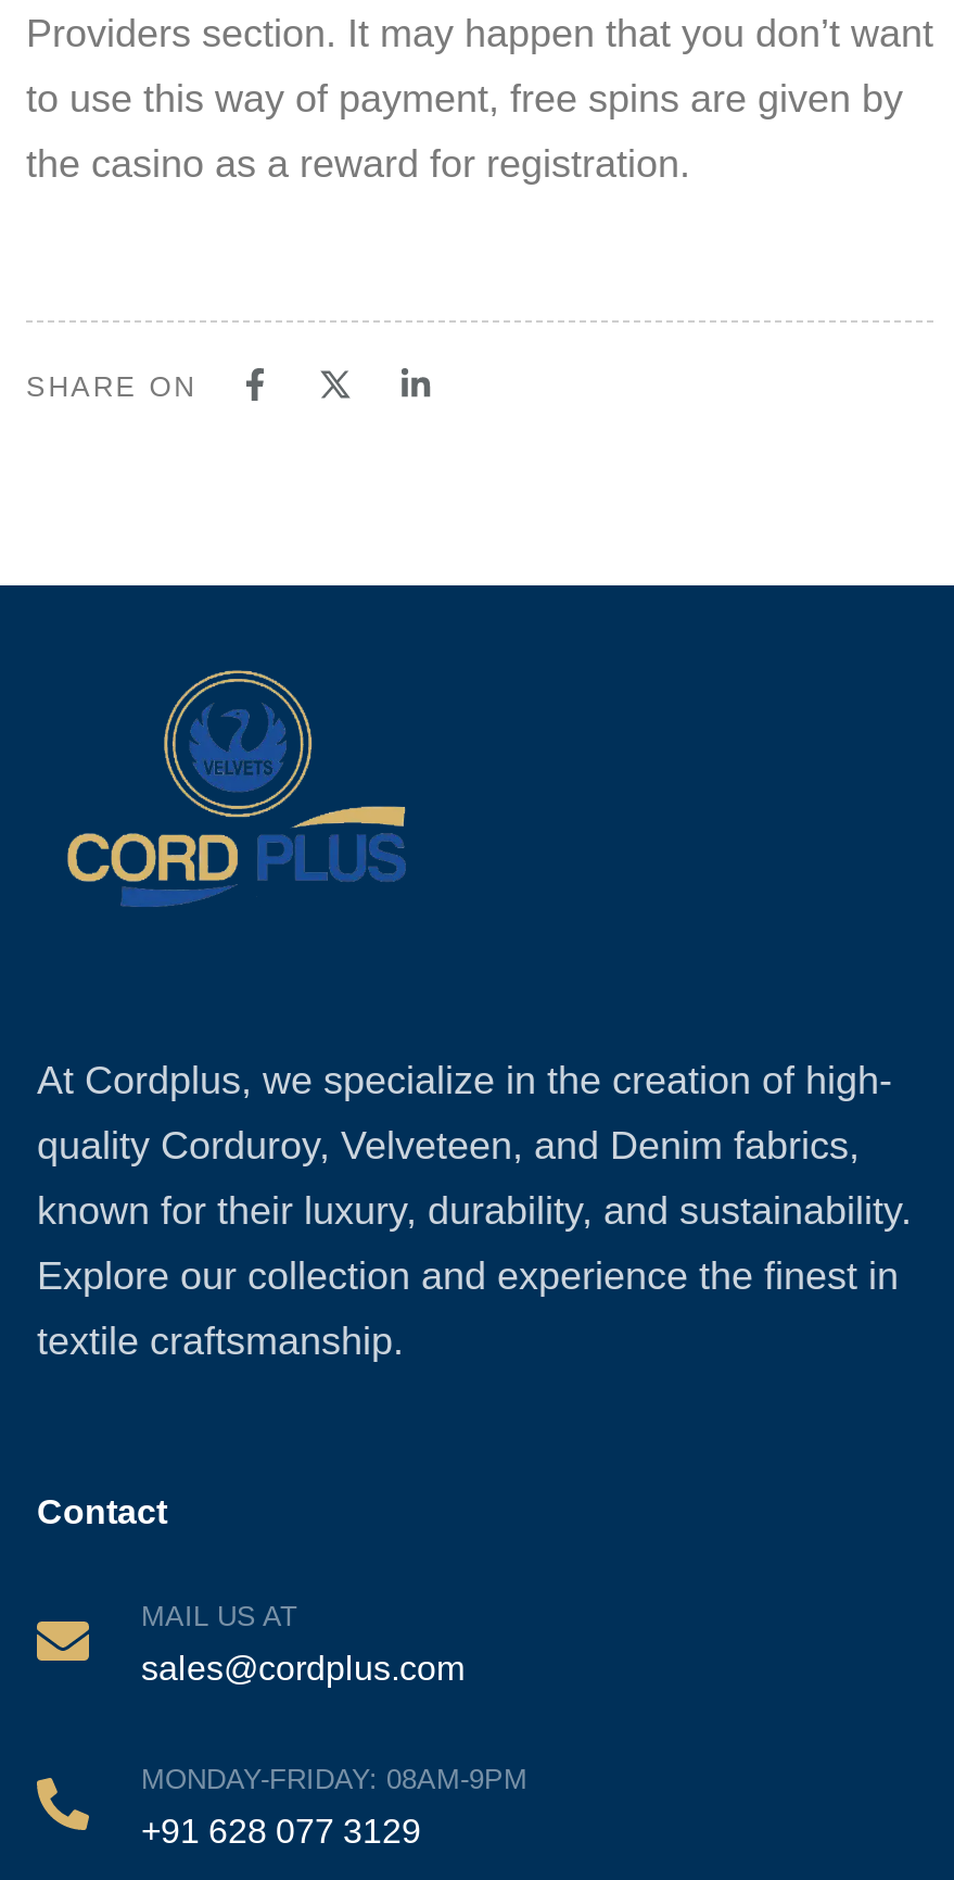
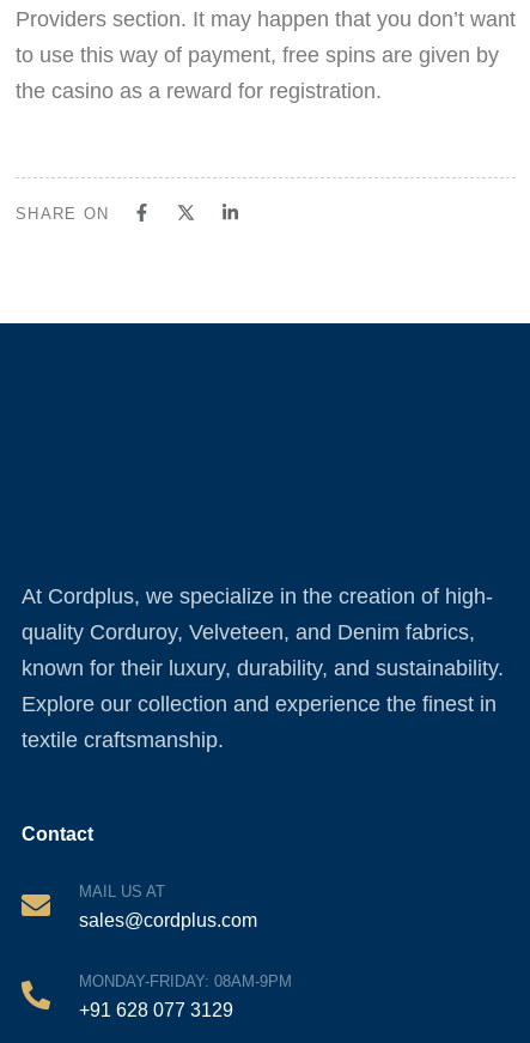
- [image]
